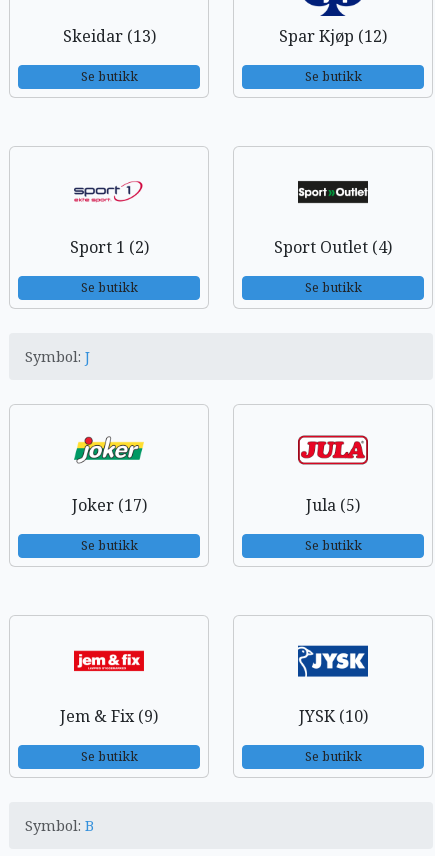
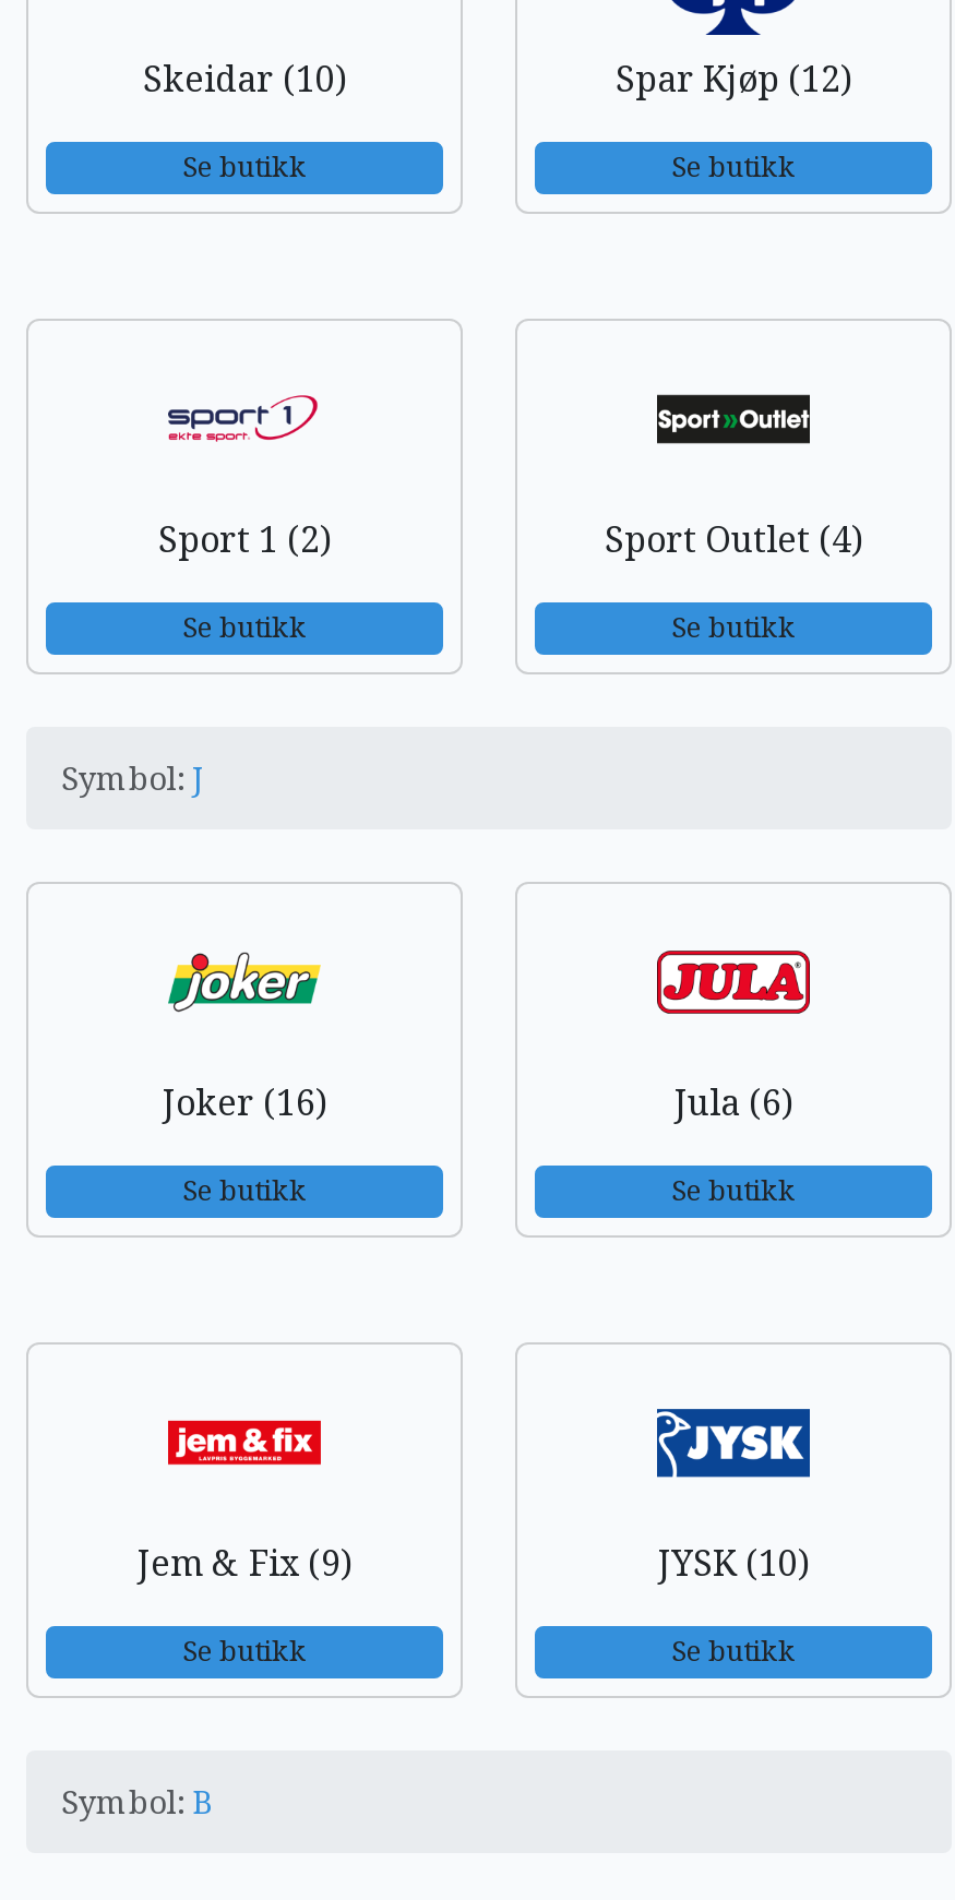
- Skeidar (13)
+ Skeidar (10)

- Joker (17)
+ Joker (16)

- Jula (5)
+ Jula (6)
